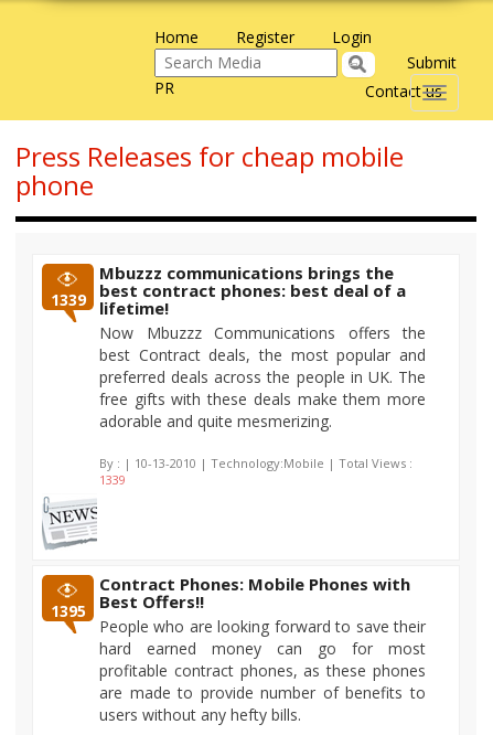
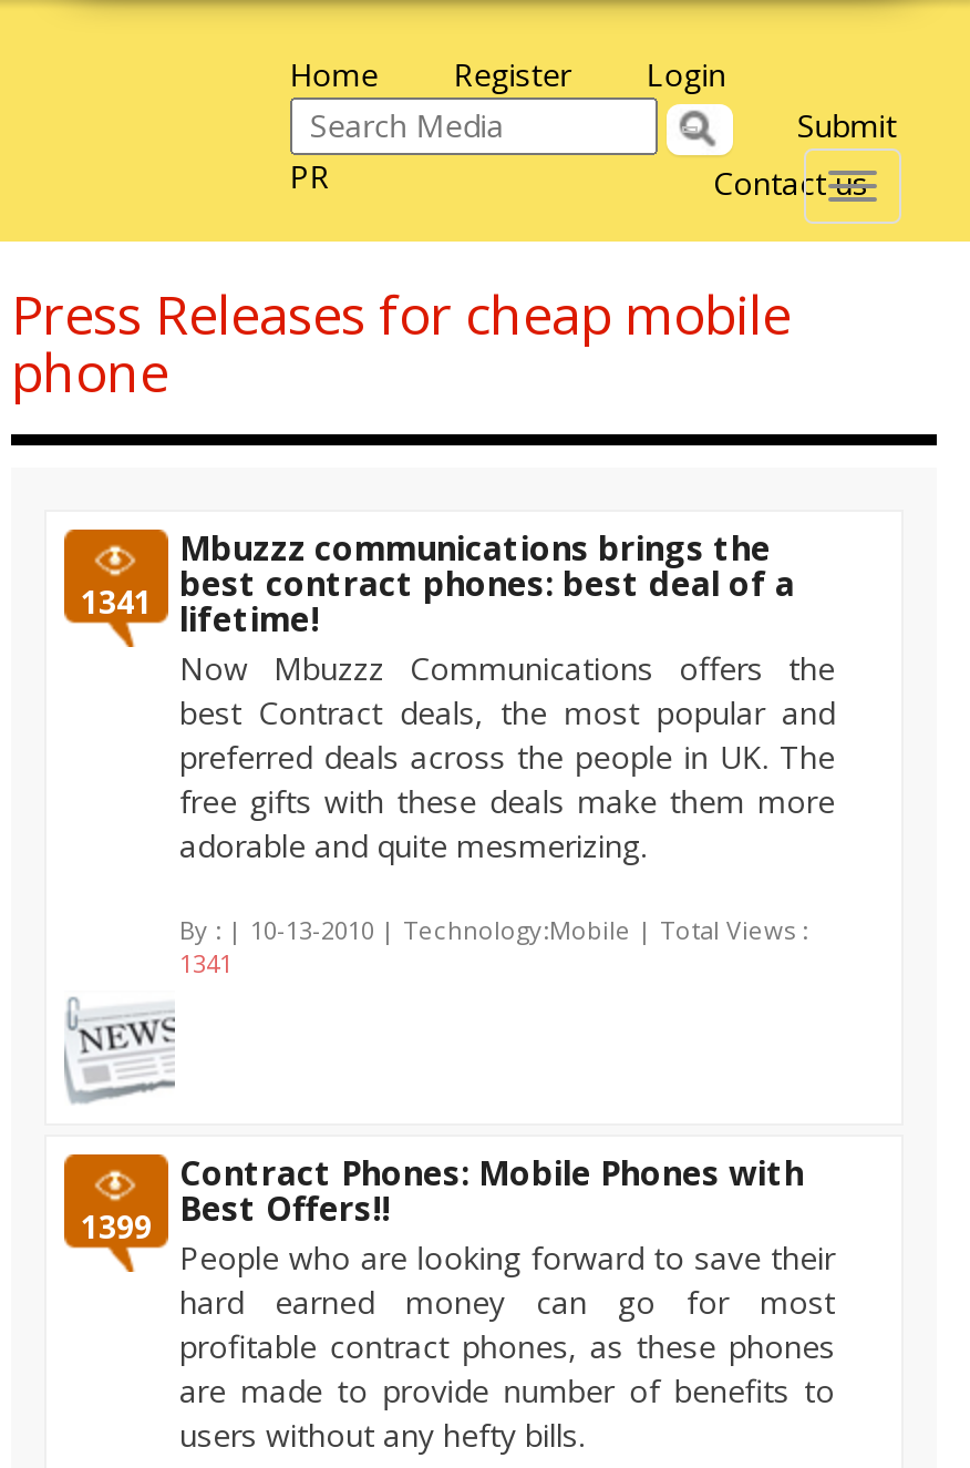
- 1339 best contract phones: best deal of a lifetime!
+ 1341 best contract phones: best deal of a lifetime!

- 1339
+ 1341

- 1395 Best Offers!!
+ 1399 Best Offers!!
